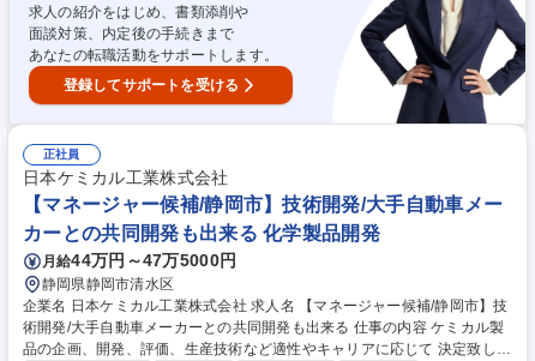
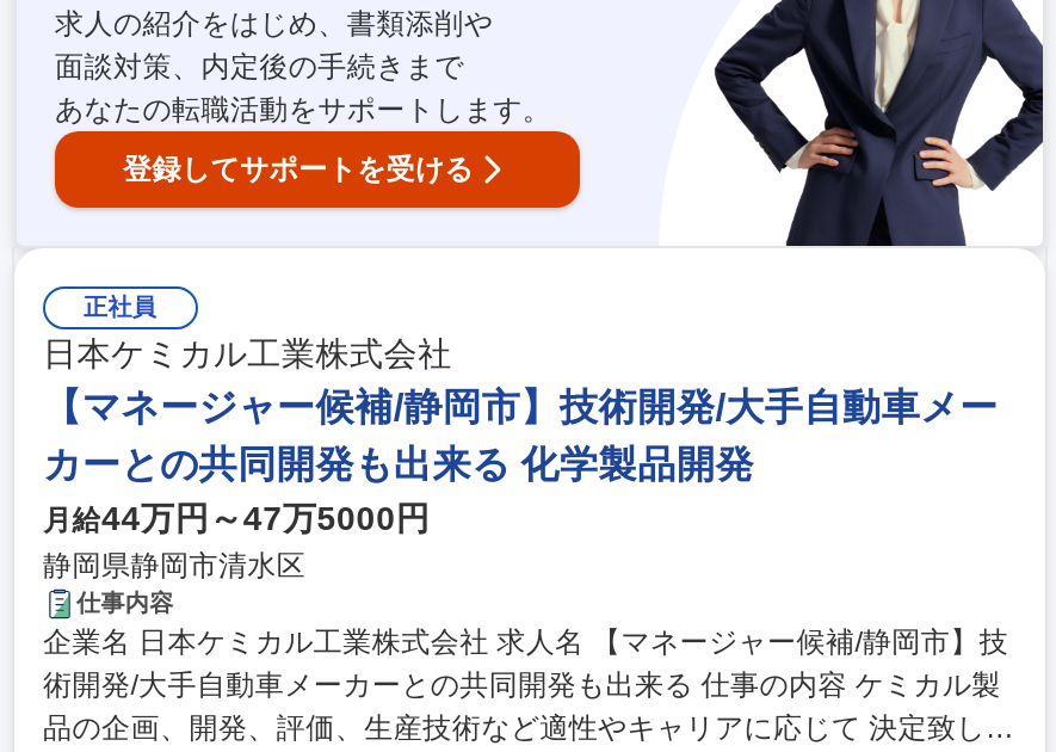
+ 仕事内容
